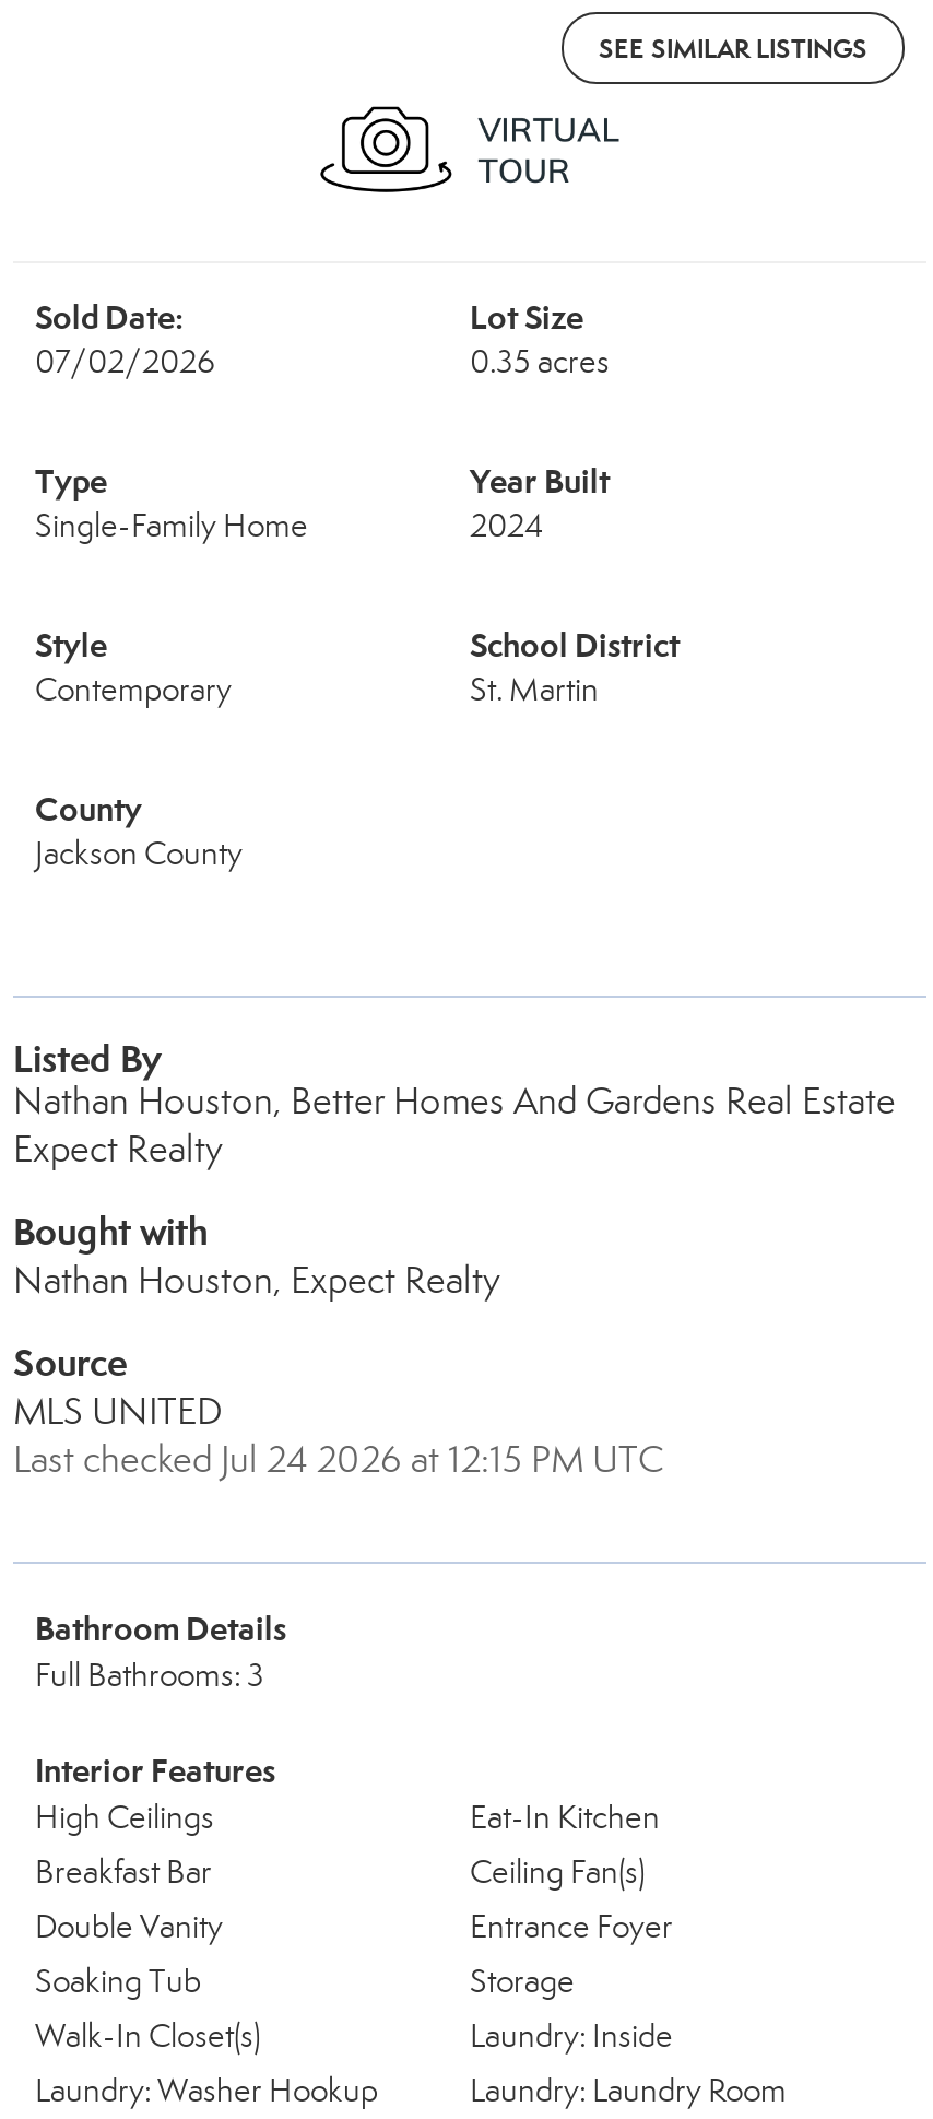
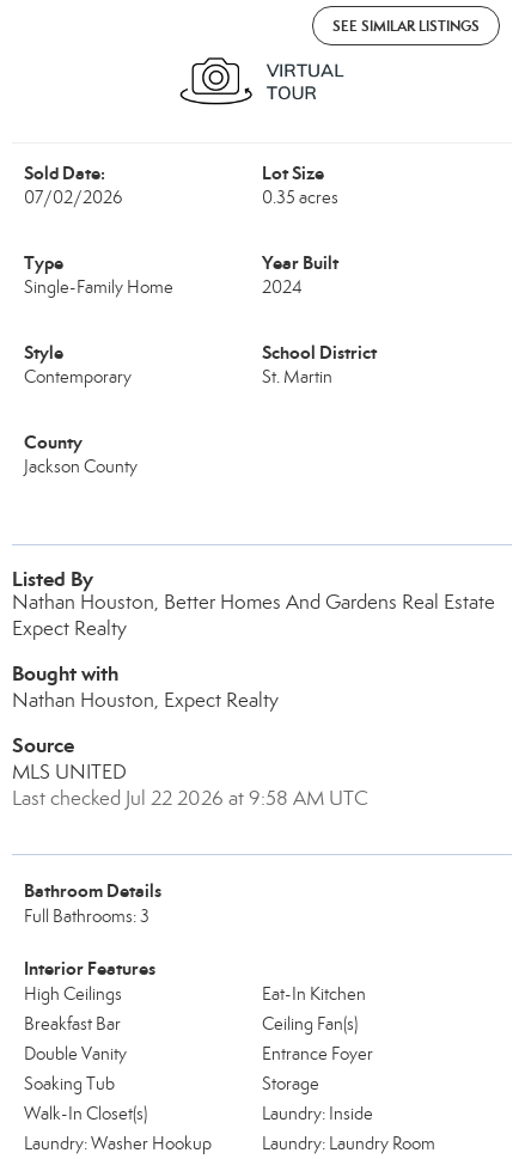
- Last checked Jul 24 2026 at 12:15 PM UTC
+ Last checked Jul 22 2026 at 9:58 AM UTC
